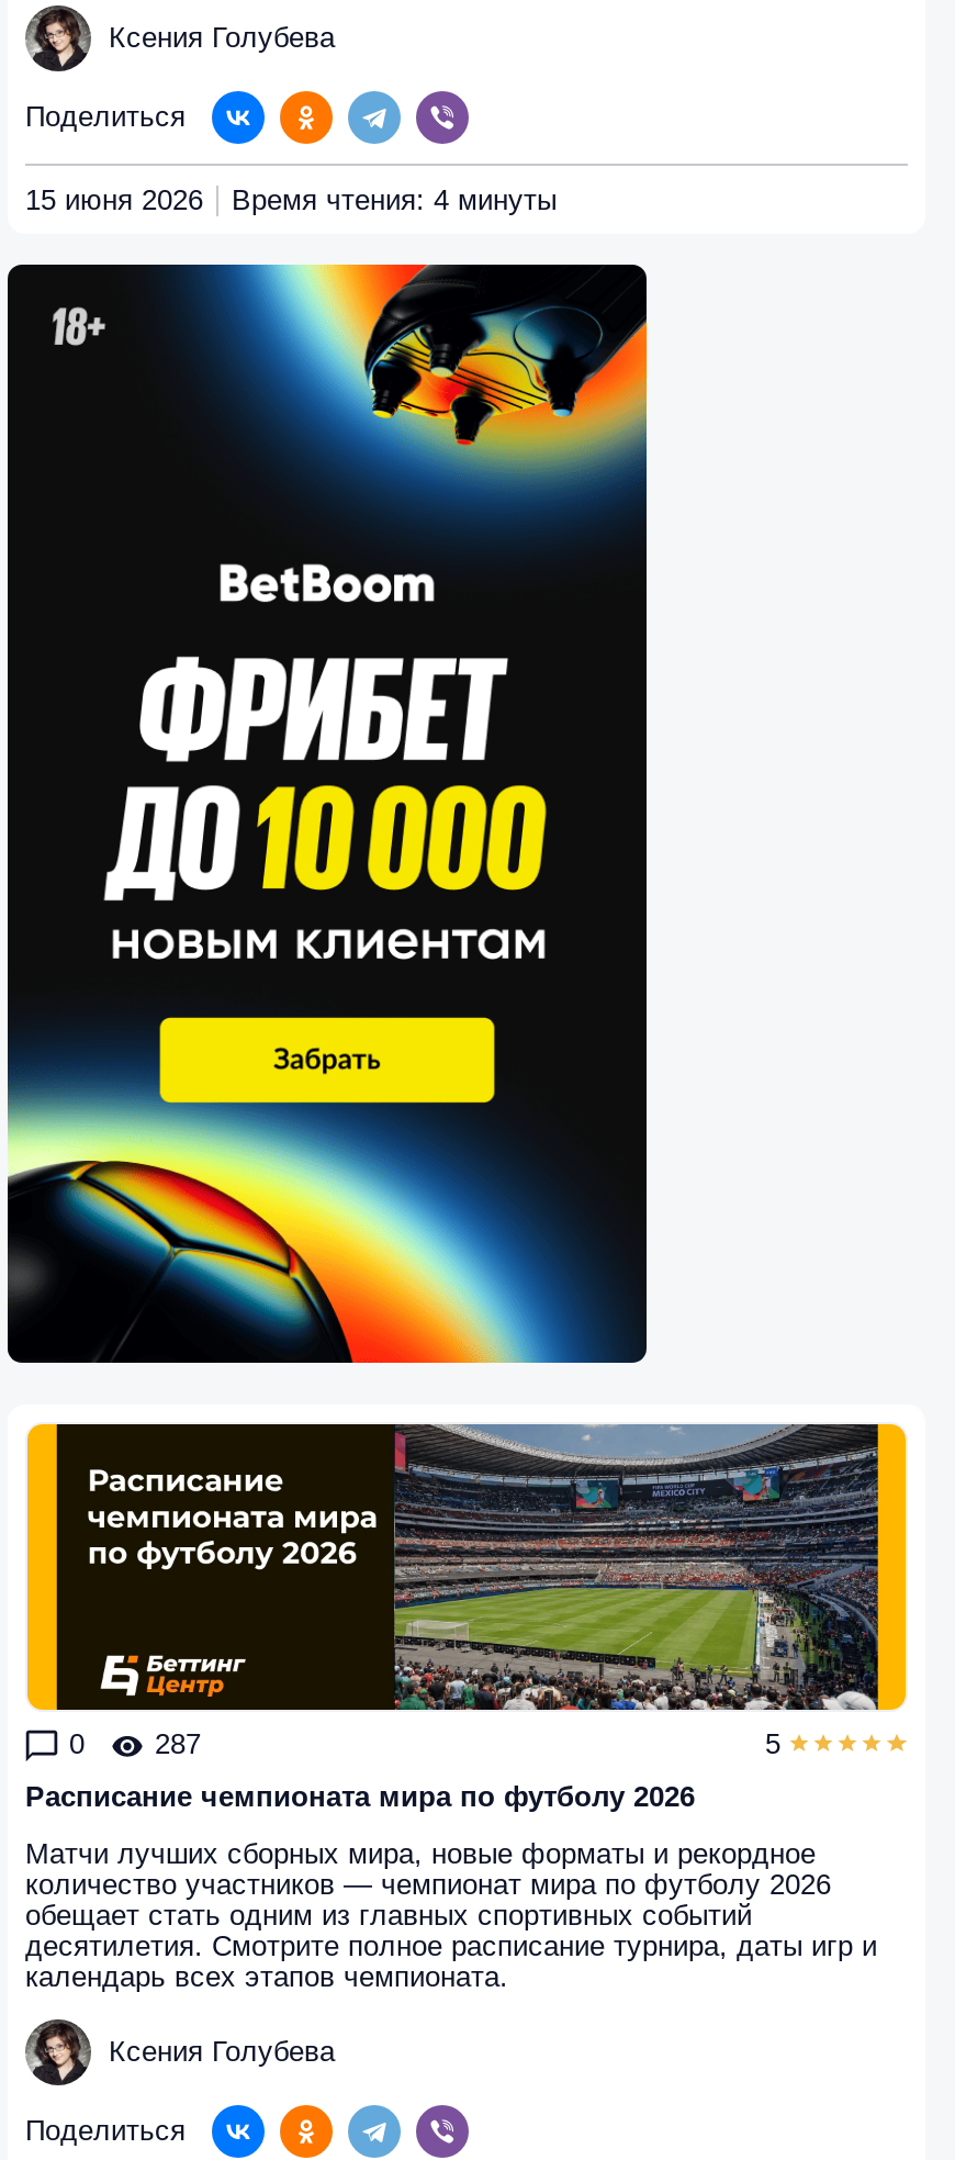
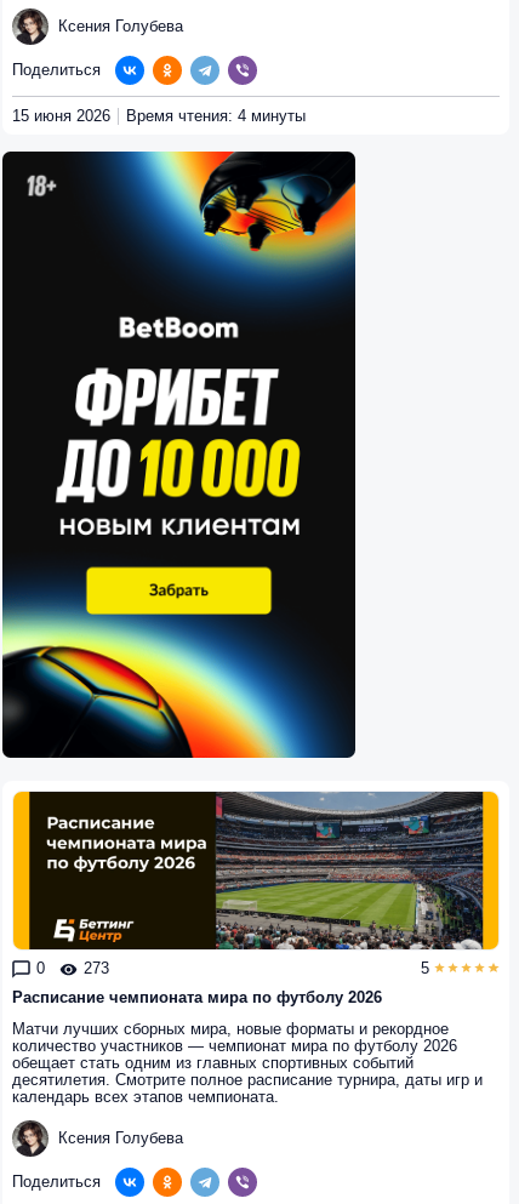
- 287
+ 273
